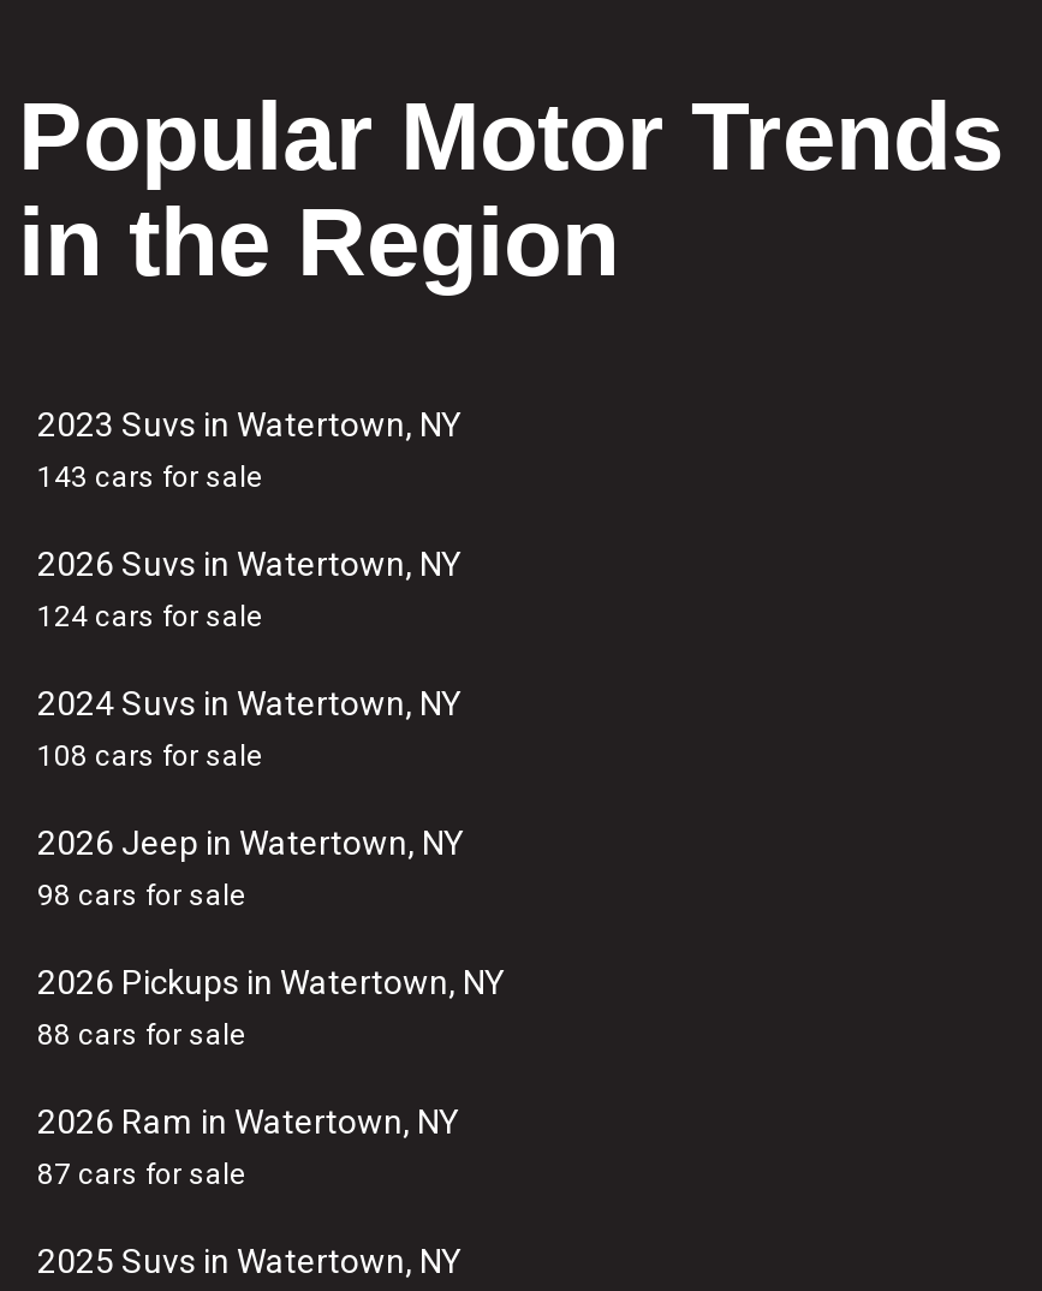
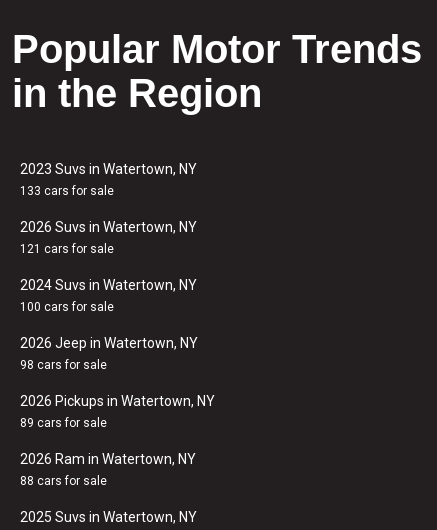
- 143 cars for sale
+ 133 cars for sale

- 124 cars for sale
+ 121 cars for sale

- 108 cars for sale
+ 100 cars for sale

- 88 cars for sale
+ 89 cars for sale

- 87 cars for sale
+ 88 cars for sale
